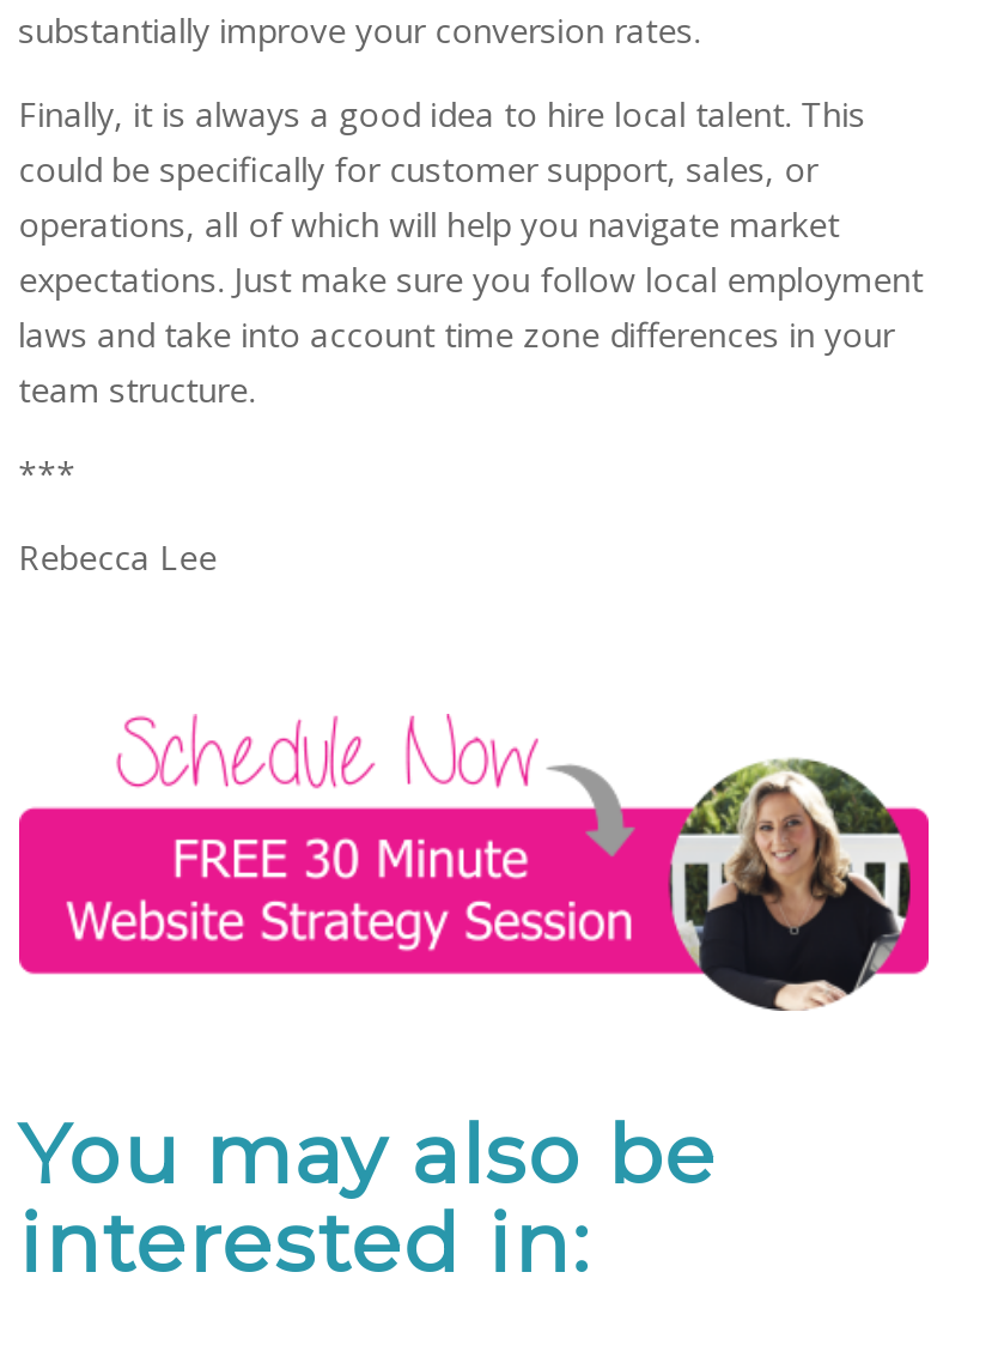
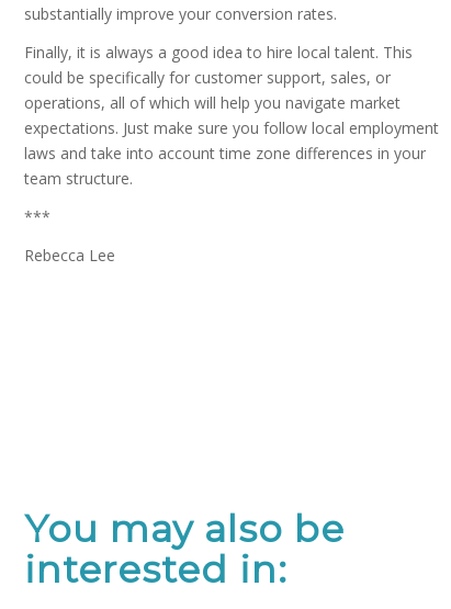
- [image]
